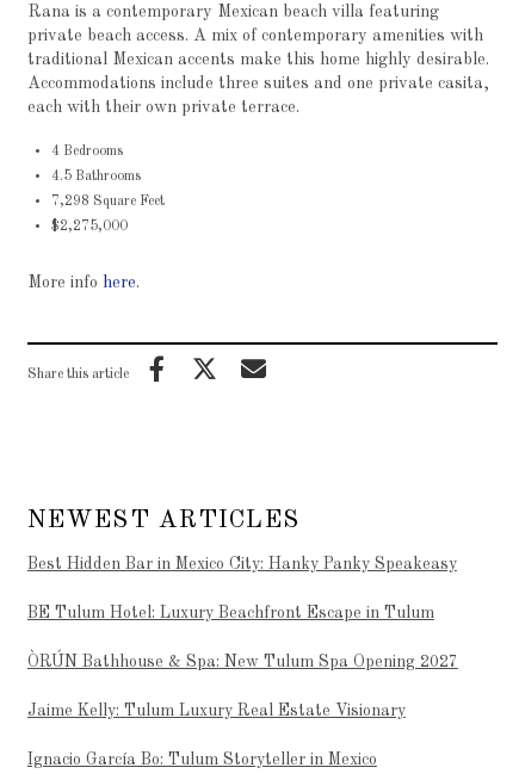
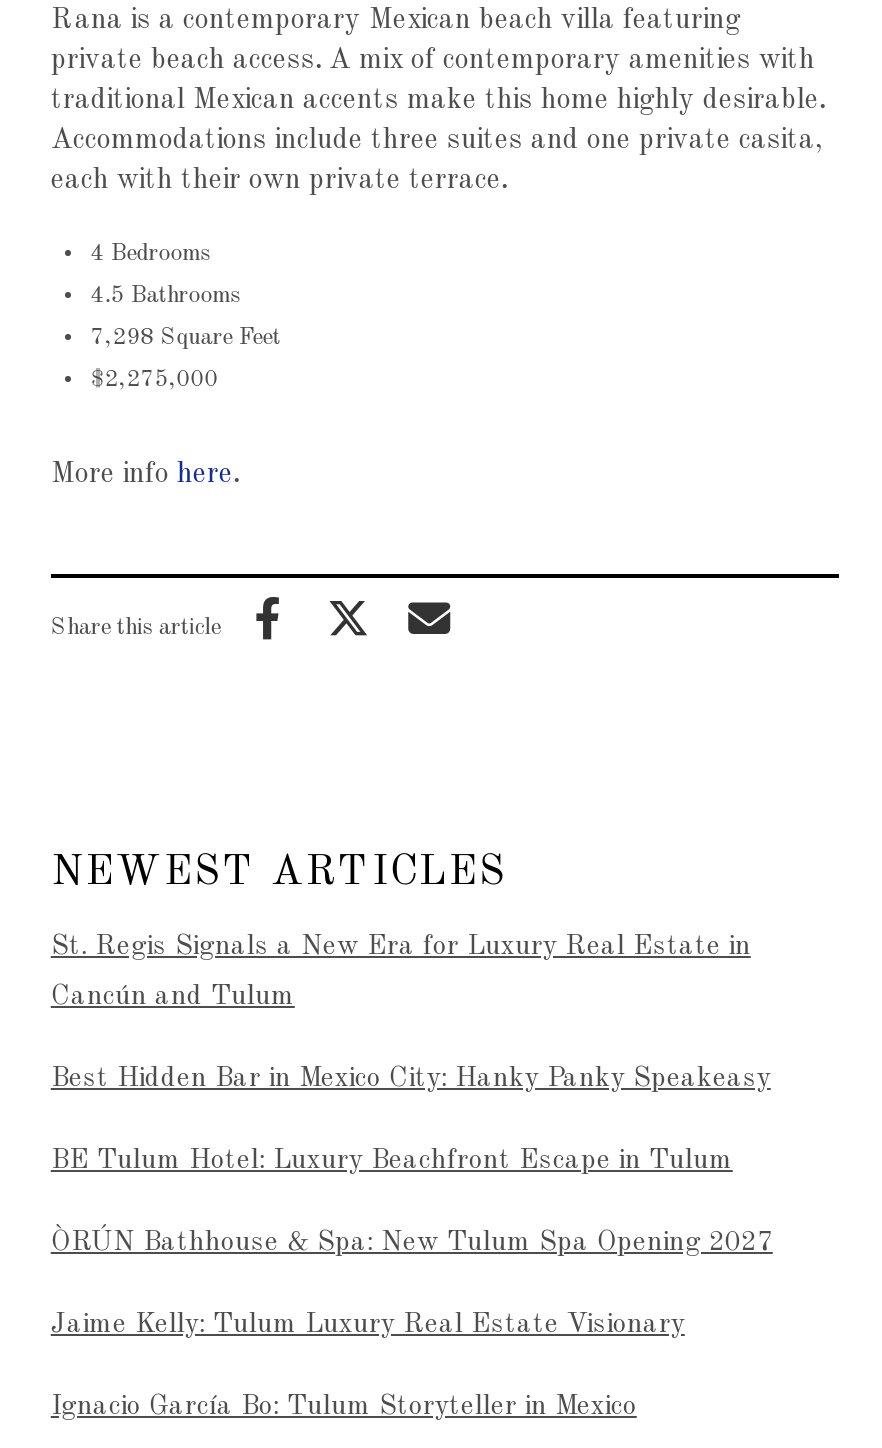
+ St. Regis Signals a New Era for Luxury Real Estate in
+ Cancún and Tulum
